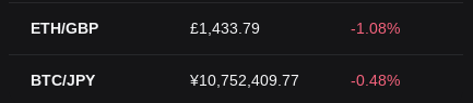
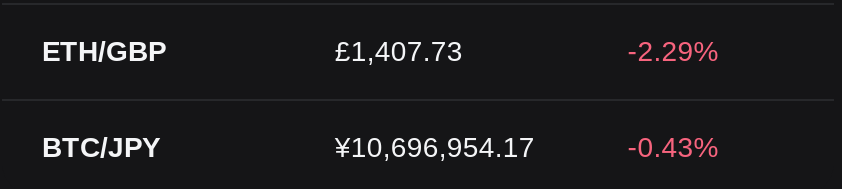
- £1,433.79
+ £1,407.73

- -1.08%
+ -2.29%

- ¥10,752,409.77
+ ¥10,696,954.17

- -0.48%
+ -0.43%
